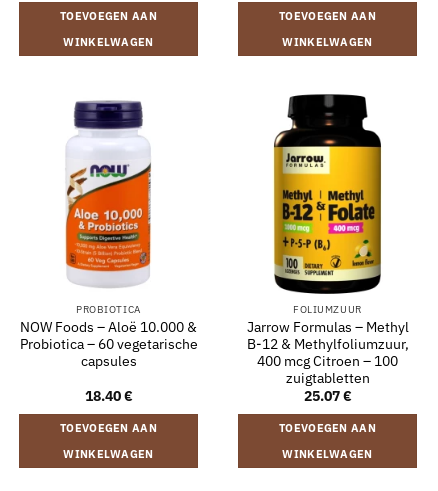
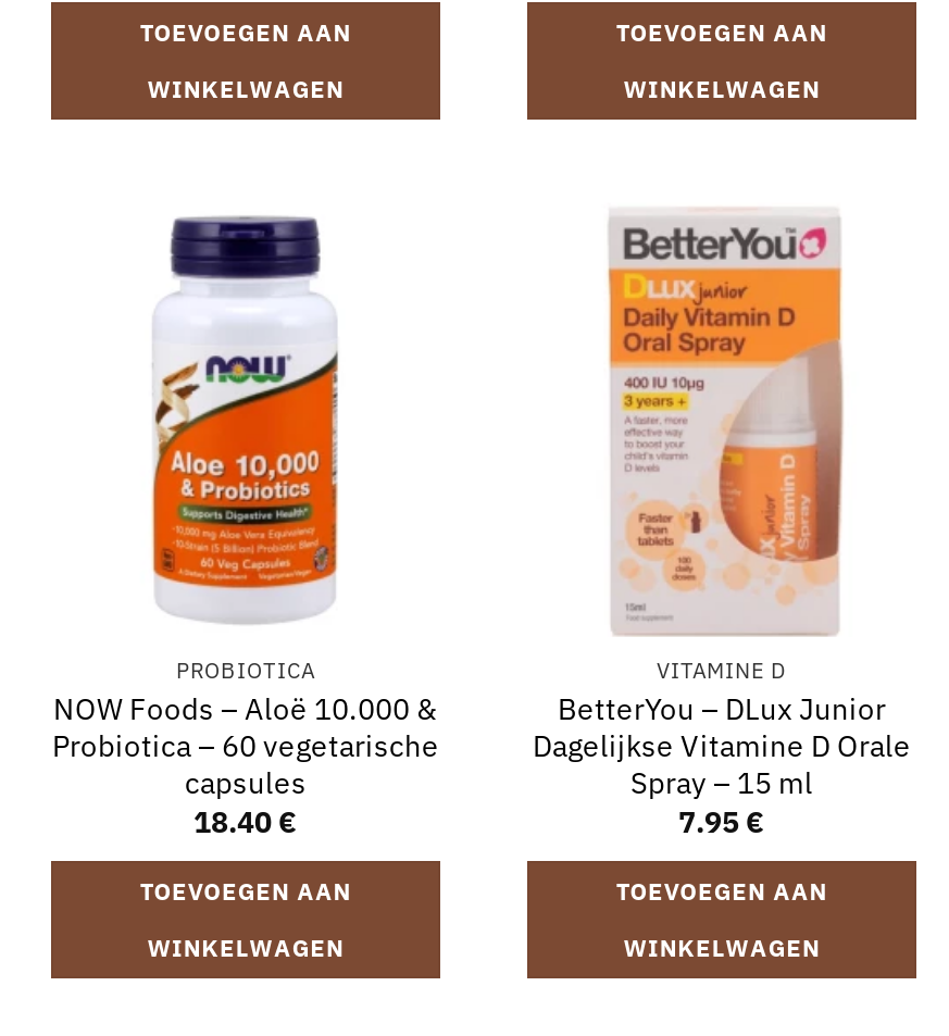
- [image]
- FOLIUMZUUR
- Jarrow Formulas – Methyl
- B-12 & Methylfoliumzuur,
- 400 mcg Citroen – 100
- zuigtabletten
- 25.07 €
+ [image]
+ VITAMINE D
+ BetterYou – DLux Junior
+ Dagelijkse Vitamine D Orale
+ Spray – 15 ml
+ 7.95 €
